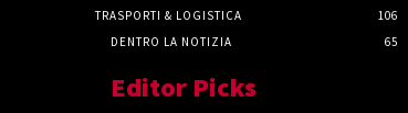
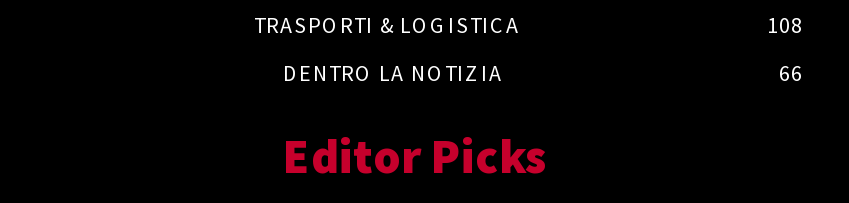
- 106
+ 108

- 65
+ 66
